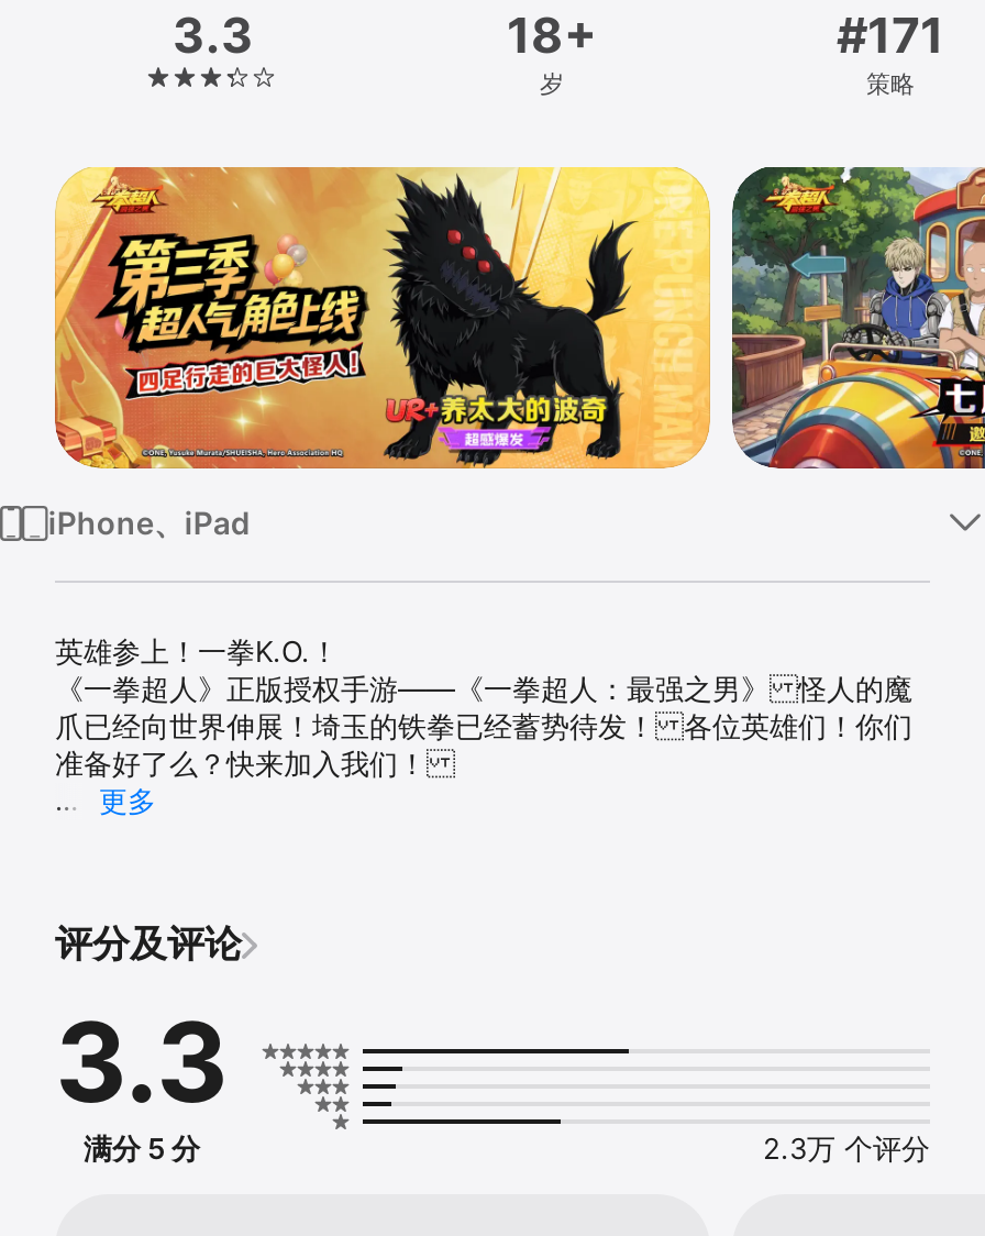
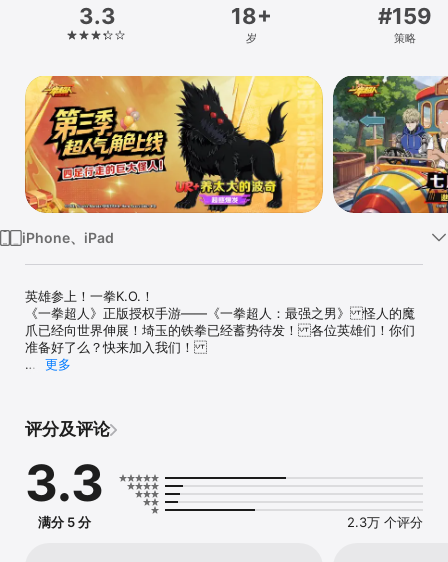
- #171
+ #159
